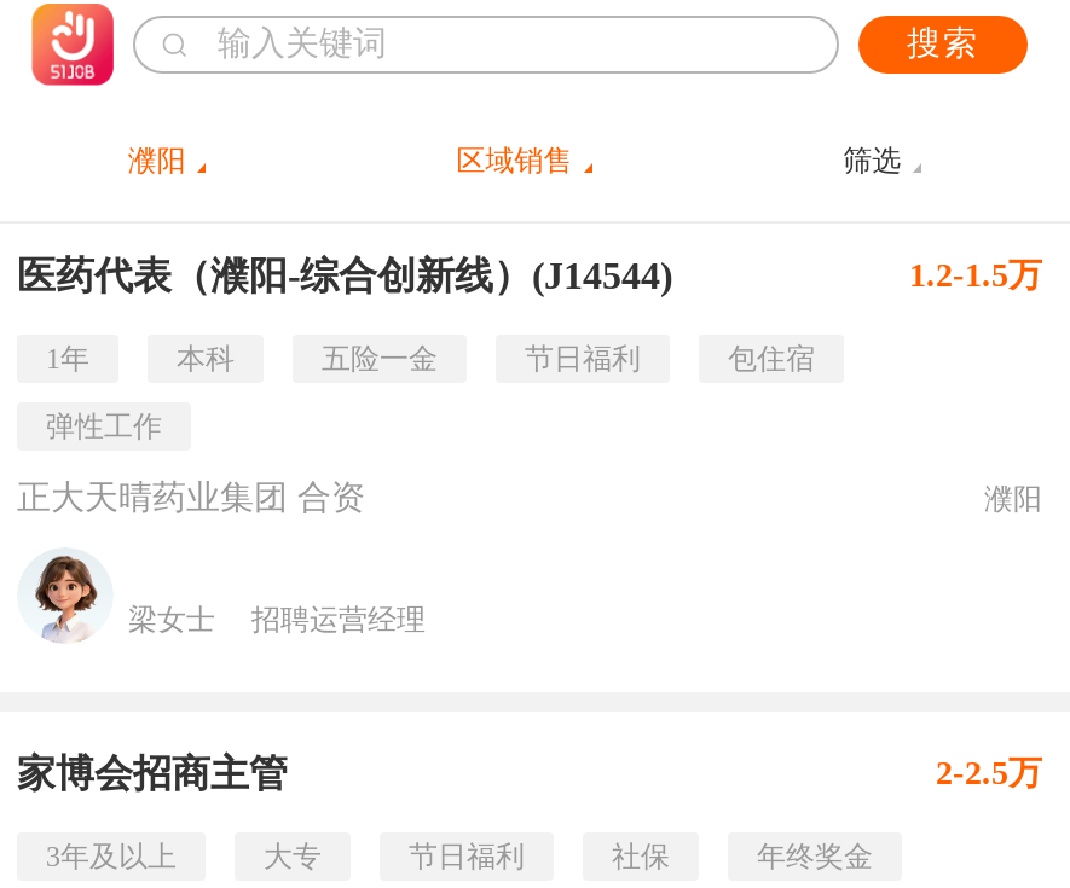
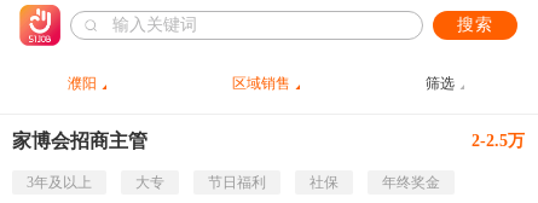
- 医药代表（濮阳-综合创新线）(J14544)
- 1.2-1.5万
- 1年
- 本科
- 五险一金
- 节日福利
- 包住宿
- 弹性工作
- 正大天晴药业集团 合资
- 濮阳

- [image]
- 梁女士
- 招聘运营经理
